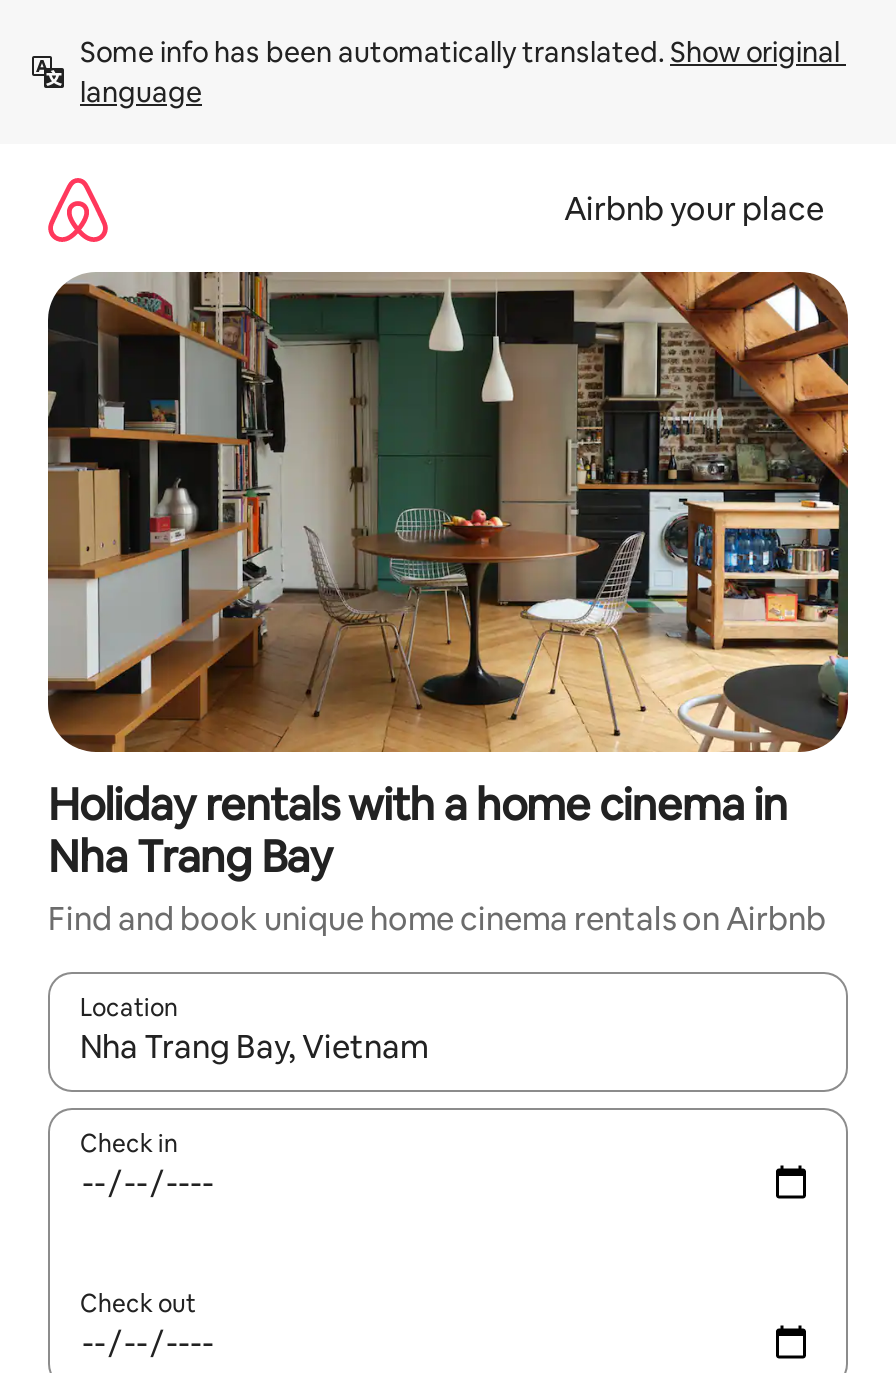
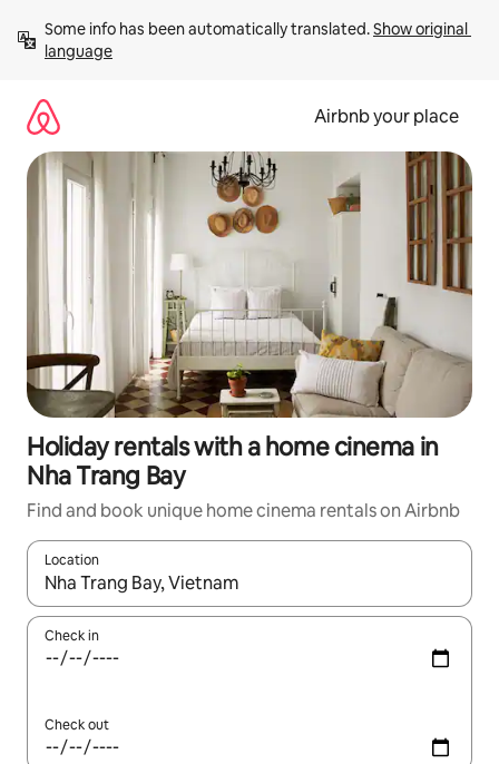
- [image]
+ [image]
